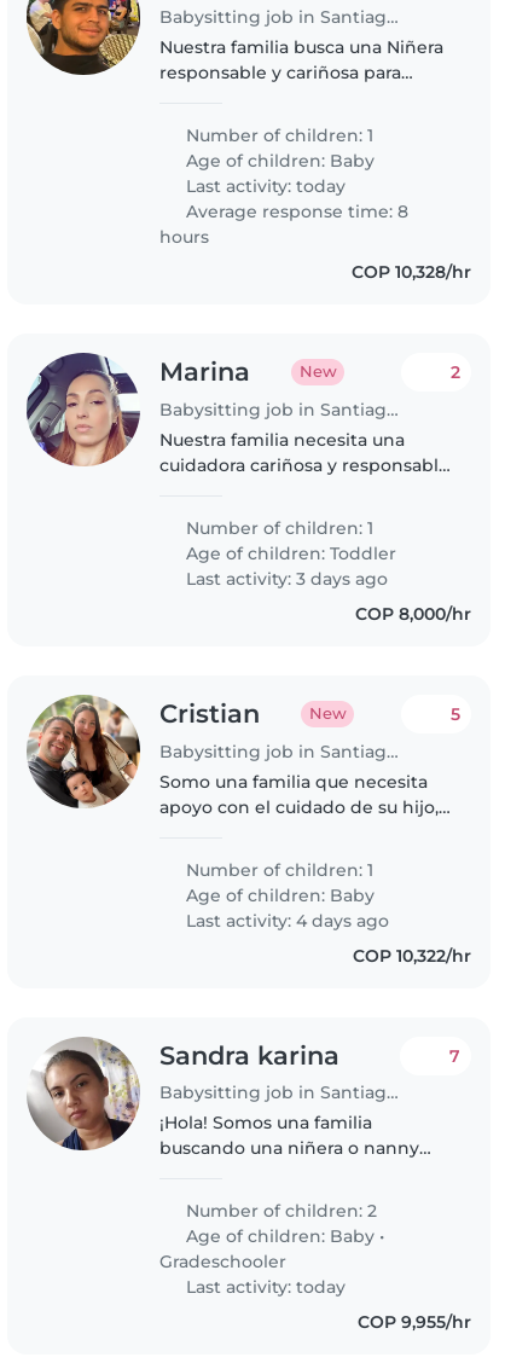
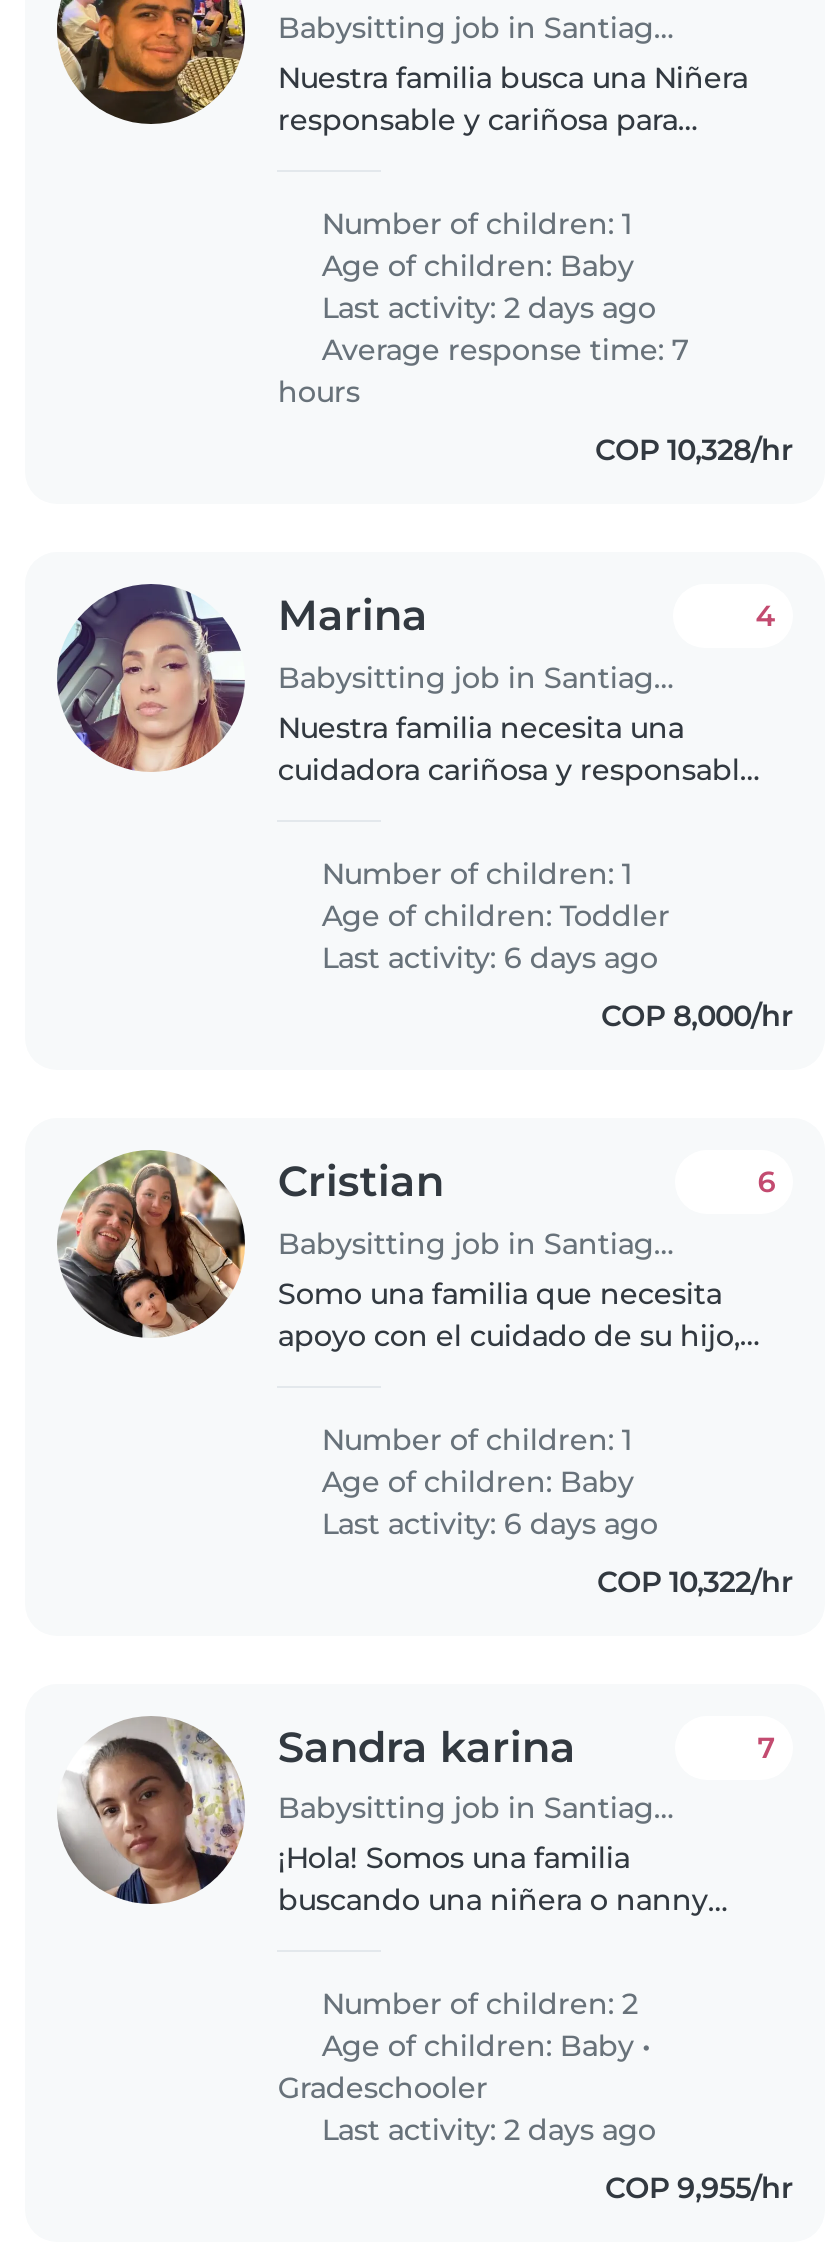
- Last activity: today
- Average response time: 8
+ Last activity: 2 days ago
+ Average response time: 7

- New

- 2
+ 4

- Last activity: 3 days ago
+ Last activity: 6 days ago

- New

- 5
+ 6

- Last activity: 4 days ago
+ Last activity: 6 days ago

- Last activity: today
+ Last activity: 2 days ago
